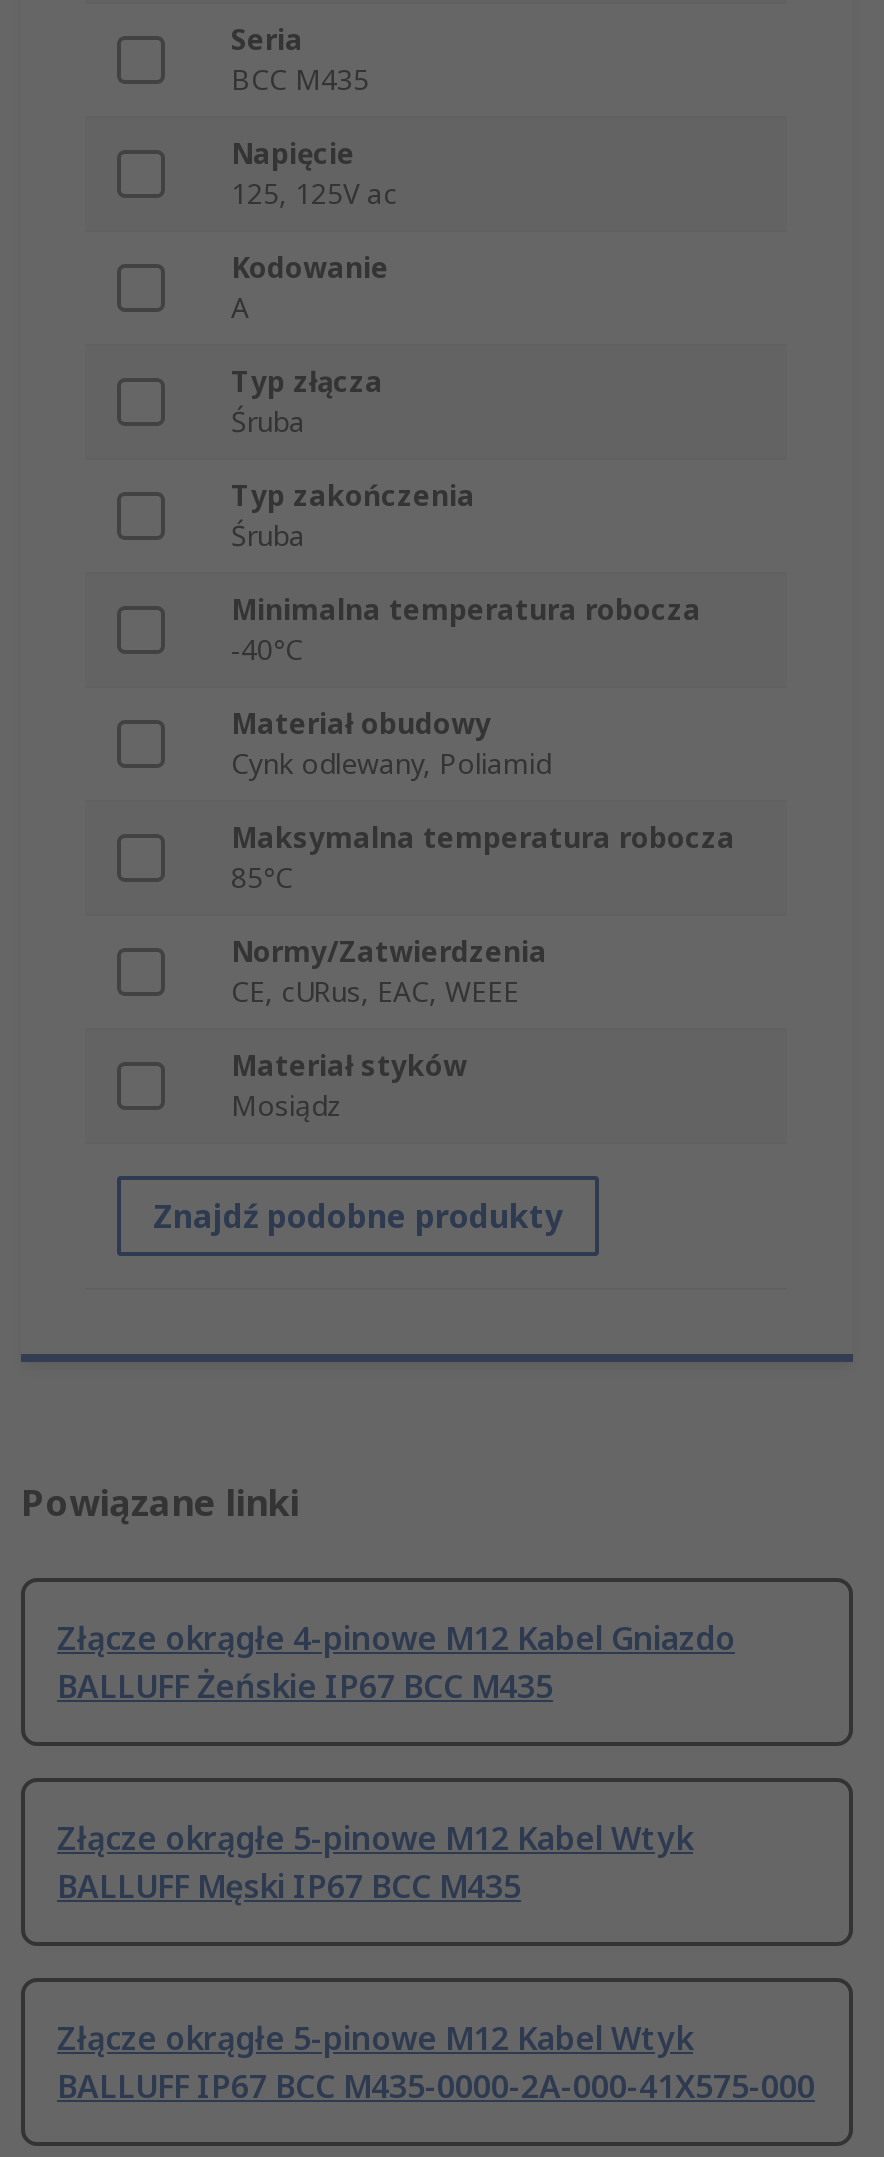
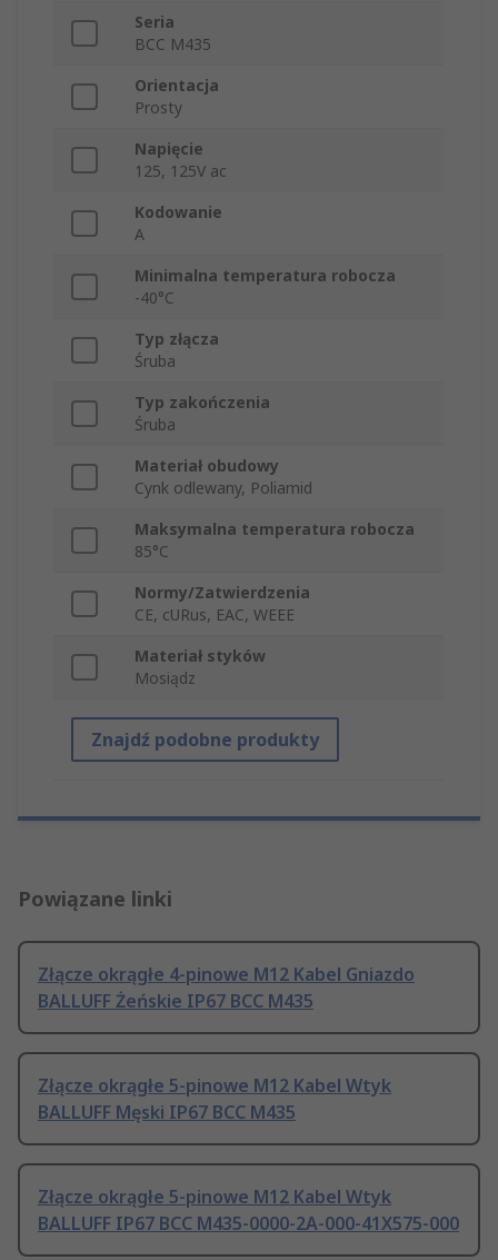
+ Orientacja
+ Prosty

moved down: Typ złącza | Śruba | Typ zakończenia | Śruba

moved up: Minimalna temperatura robocza | -40°C
